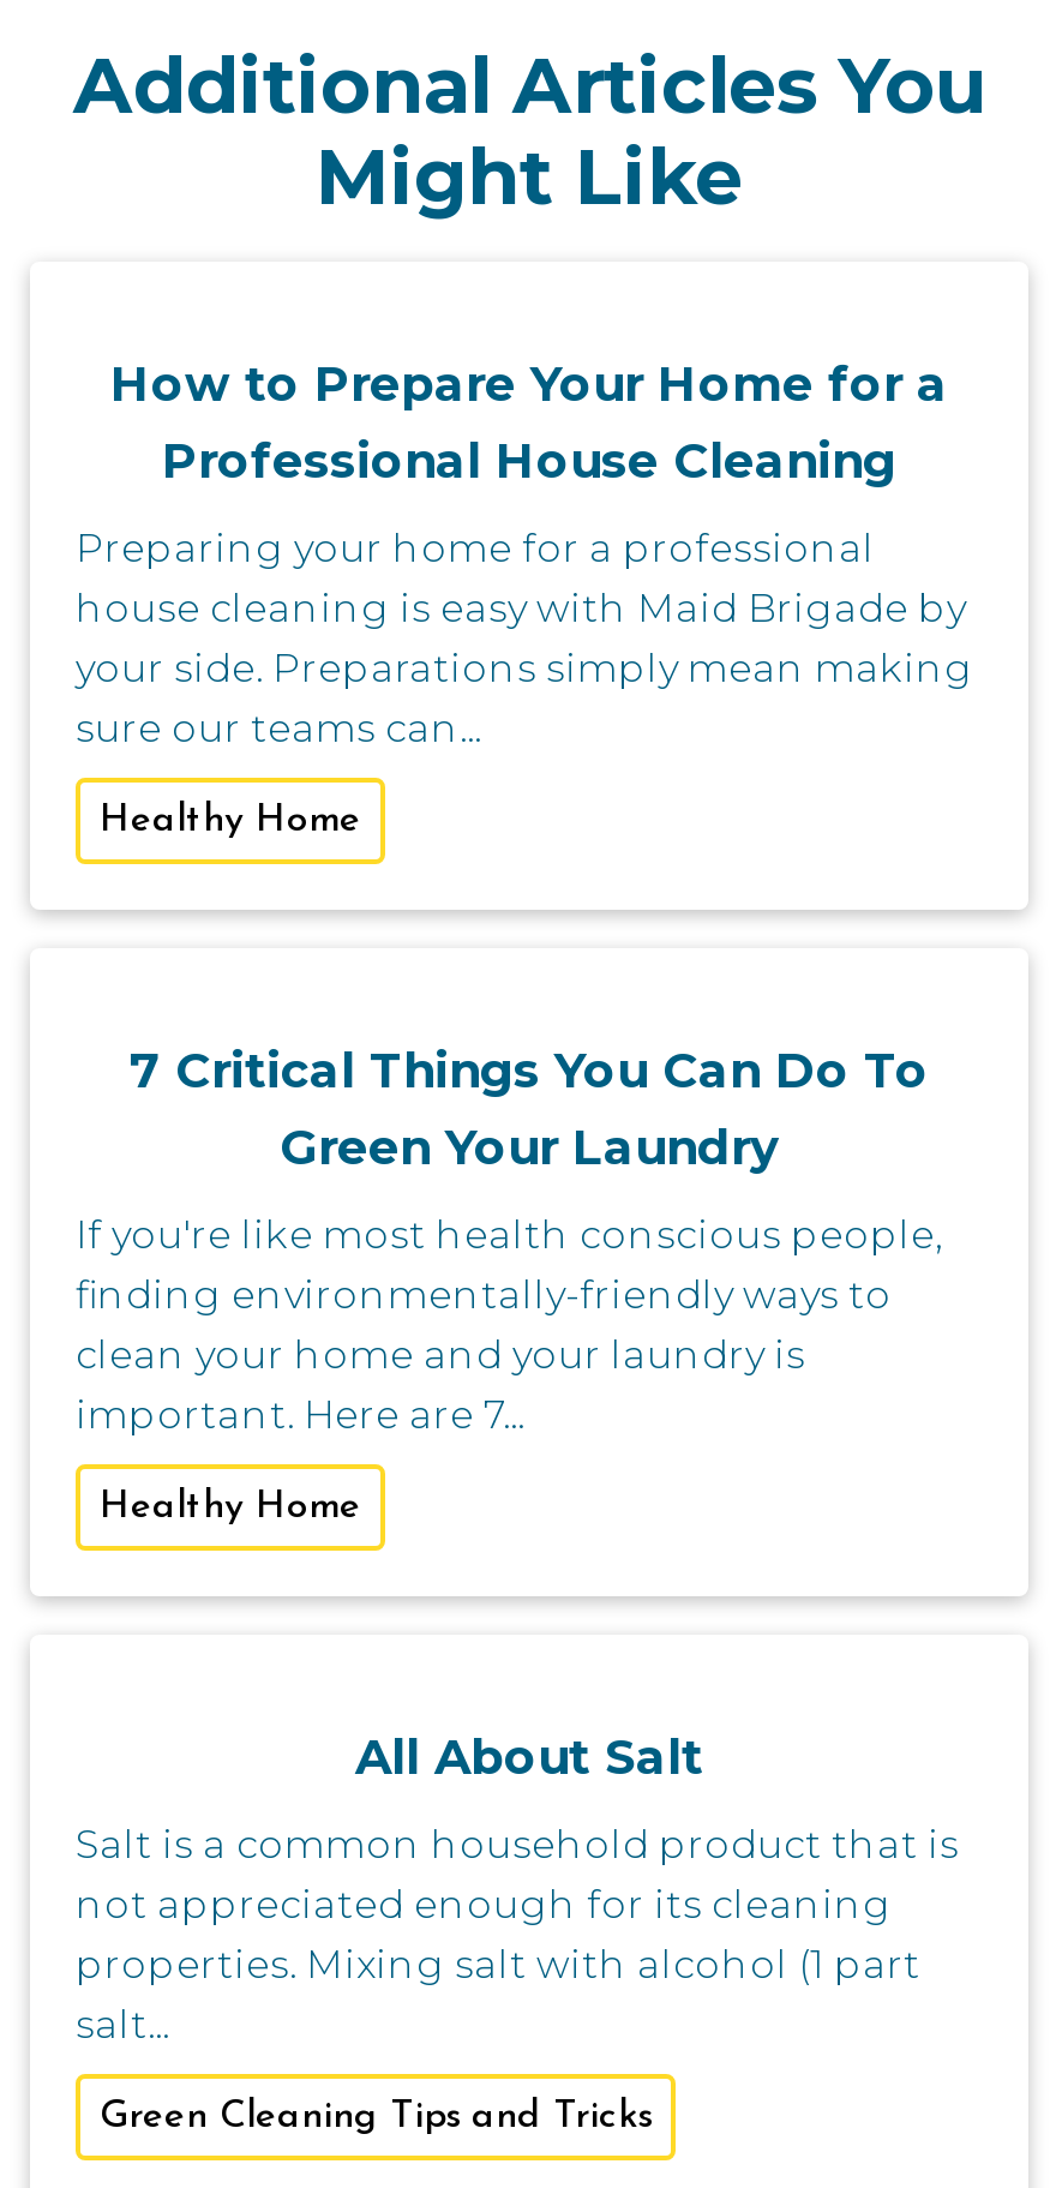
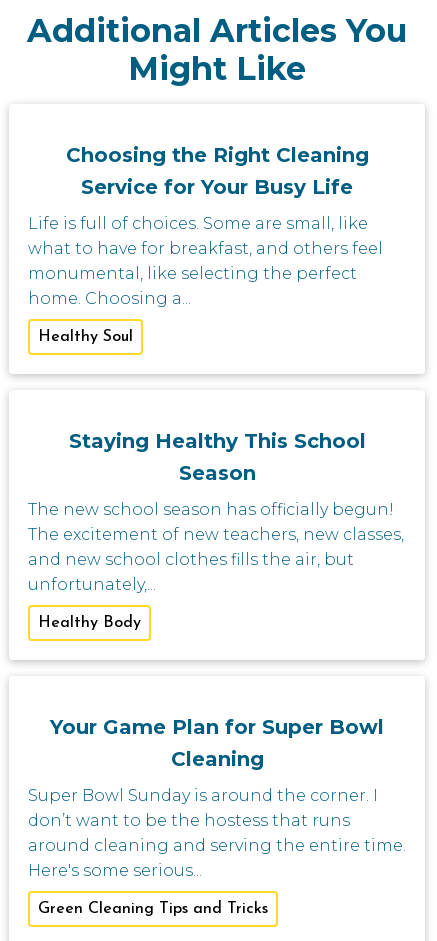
- How to Prepare Your Home for a
- Professional House Cleaning
+ Choosing the Right Cleaning
+ Service for Your Busy Life

- Preparing your home for a professional
- house cleaning is easy with Maid Brigade by
- your side. Preparations simply mean making
- sure our teams can...
+ Life is full of choices. Some are small, like
+ what to have for breakfast, and others feel
+ monumental, like selecting the perfect
+ home. Choosing a...

- Healthy Home
+ Healthy Soul

- 7 Critical Things You Can Do To
- Green Your Laundry
+ Staying Healthy This School
+ Season

- If you're like most health conscious people,
- finding environmentally-friendly ways to
- clean your home and your laundry is
- important. Here are 7...
+ The new school season has officially begun!
+ The excitement of new teachers, new classes,
+ and new school clothes fills the air, but
+ unfortunately,...

- Healthy Home
+ Healthy Body

- All About Salt
+ Your Game Plan for Super Bowl
+ Cleaning

- Salt is a common household product that is
- not appreciated enough for its cleaning
- properties. Mixing salt with alcohol (1 part
- salt...
+ Super Bowl Sunday is around the corner. I
+ don’t want to be the hostess that runs
+ around cleaning and serving the entire time.
+ Here's some serious...
